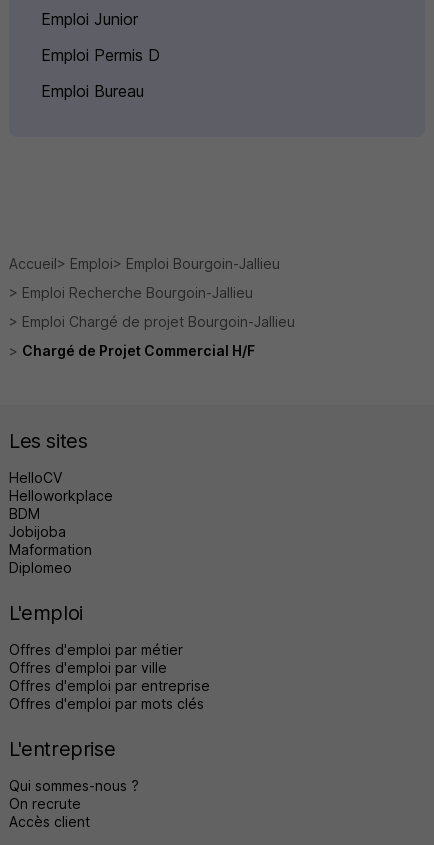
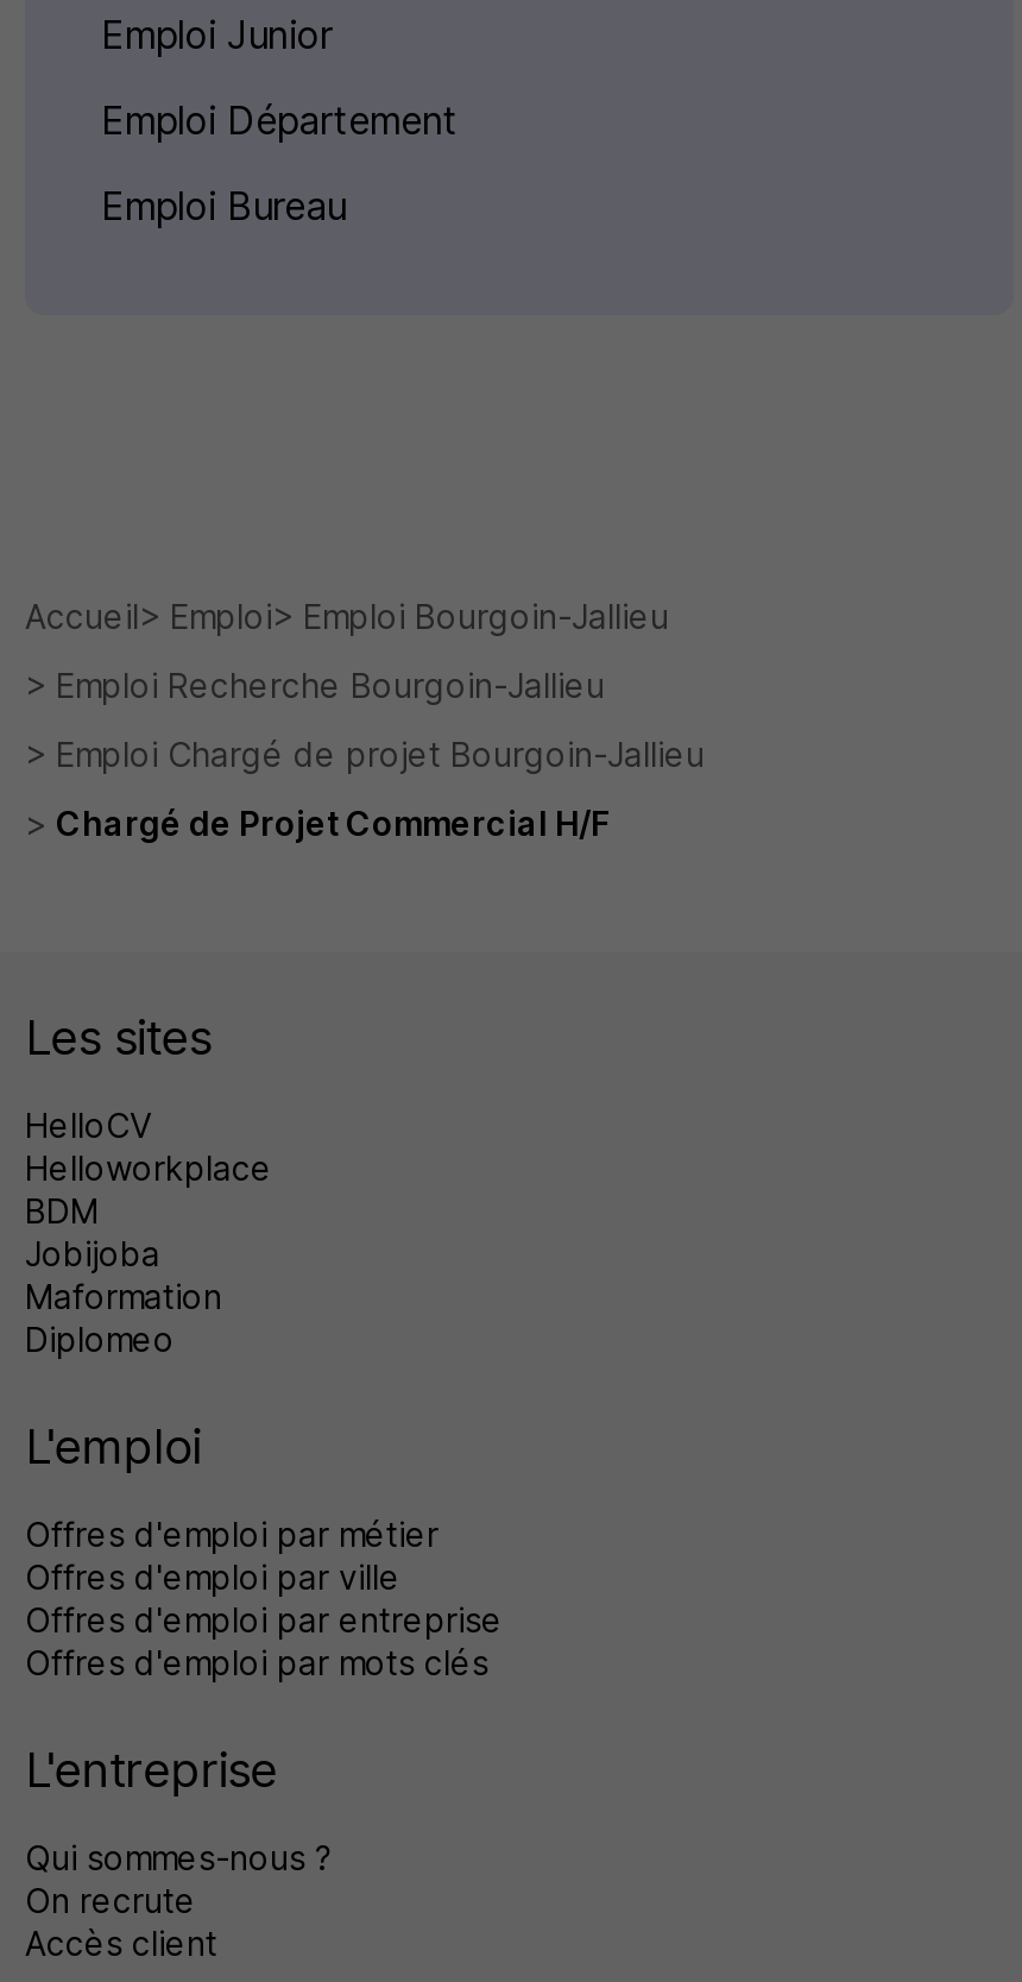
- Emploi Permis D
+ Emploi Département
